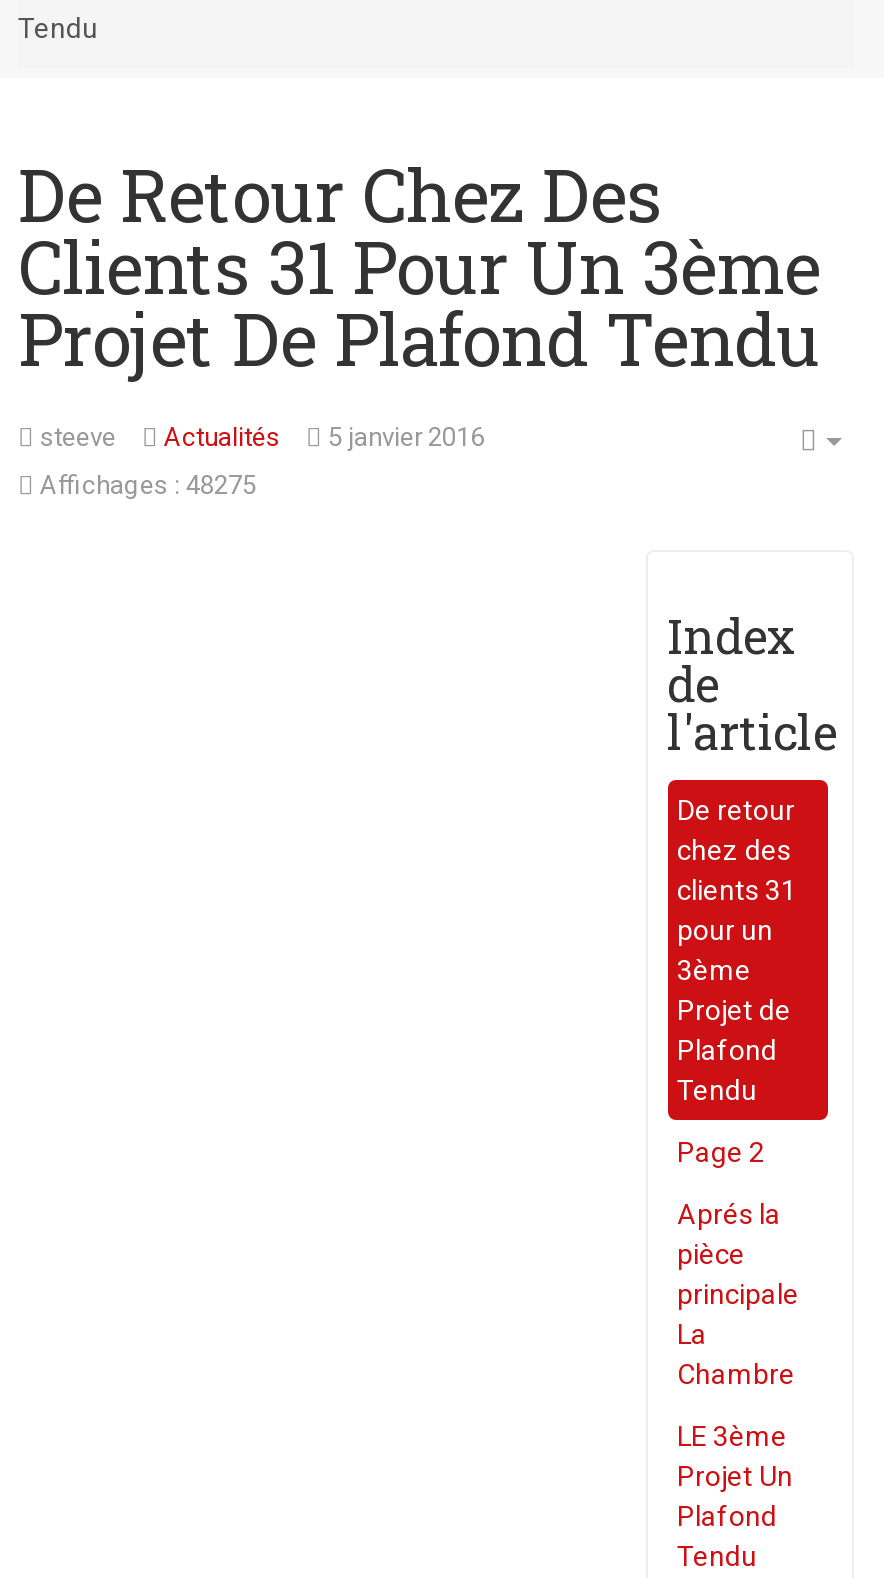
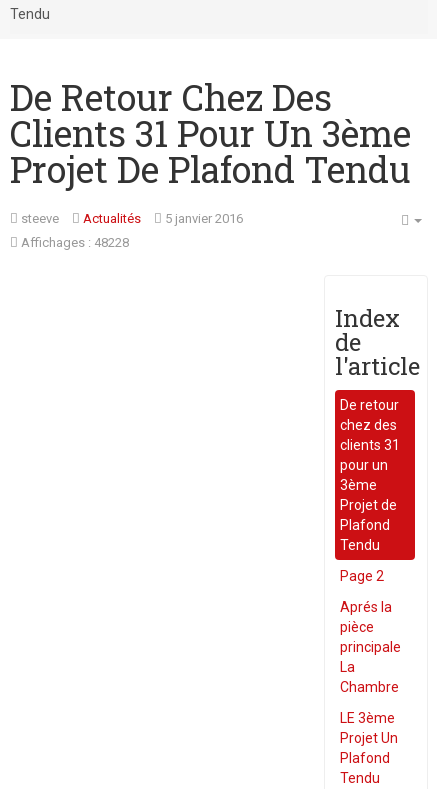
- Affichages : 48275
+ Affichages : 48228
